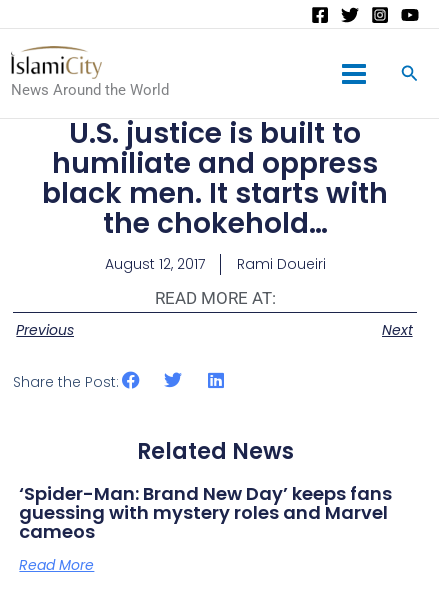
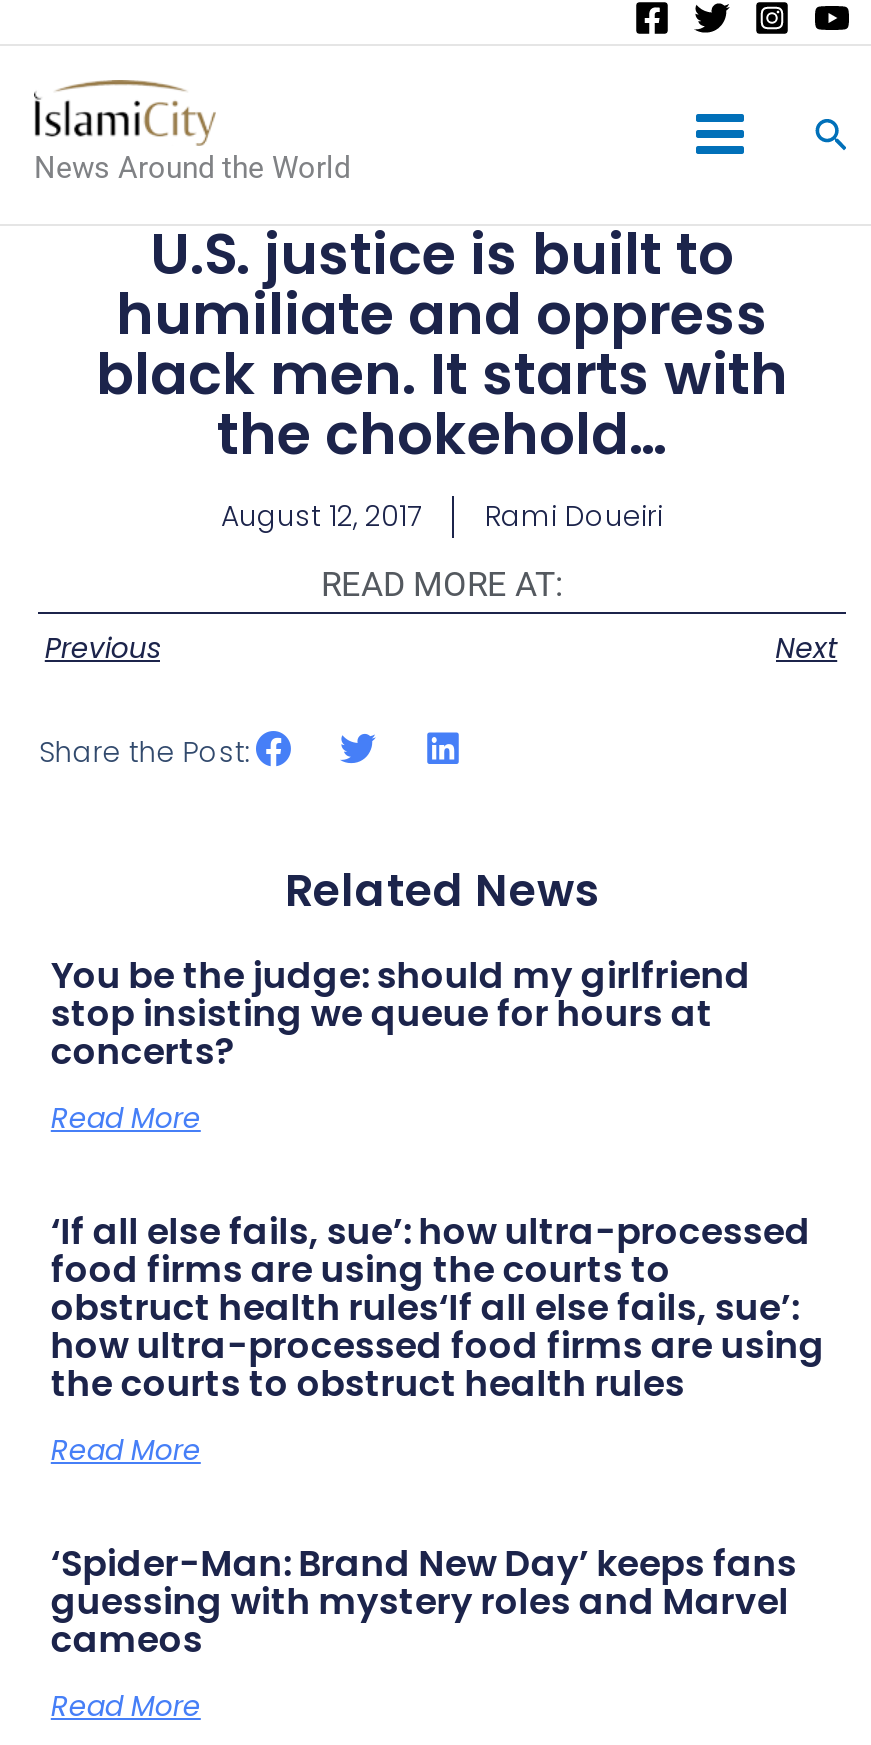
+ You be the judge: should my girlfriend
+ stop insisting we queue for hours at
+ concerts?
+ Read More
+ ‘If all else fails, sue’: how ultra-processed
+ food firms are using the courts to
+ obstruct health rules‘If all else fails, sue’:
+ how ultra-processed food firms are using
+ the courts to obstruct health rules
+ Read More
